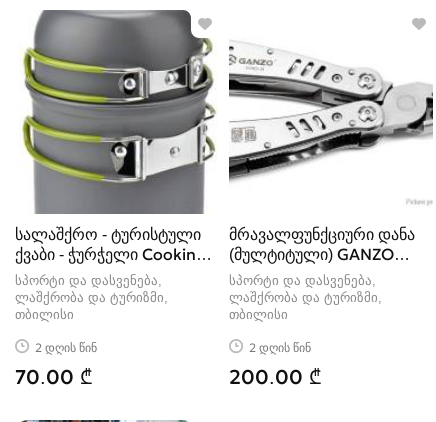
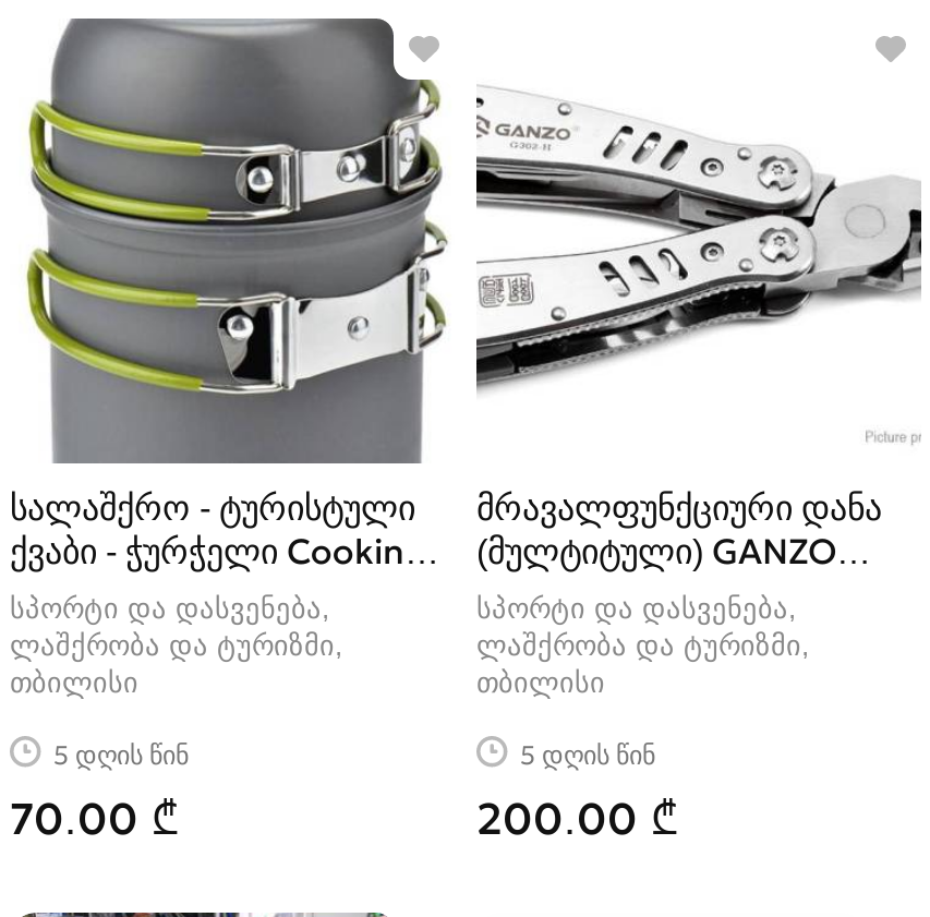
- 2 დღის წინ
+ 5 დღის წინ

- 2 დღის წინ
+ 5 დღის წინ
